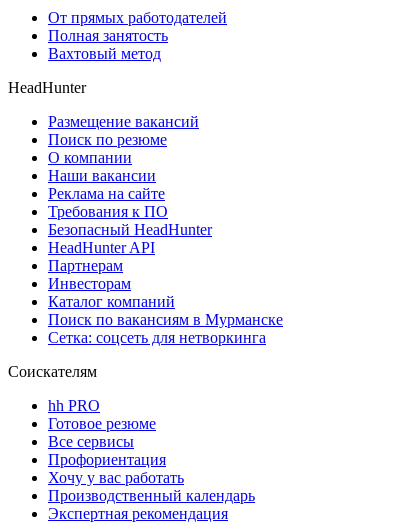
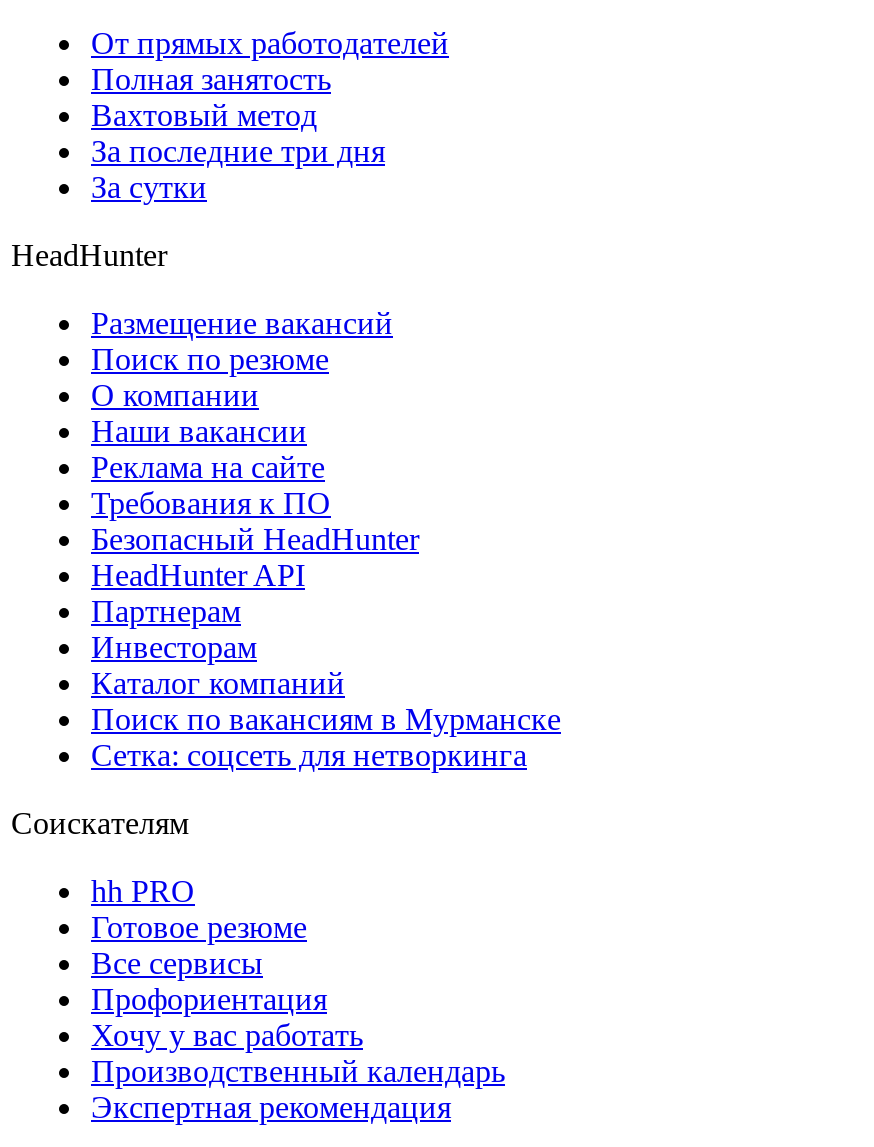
+ За последние три дня
+ За сутки
